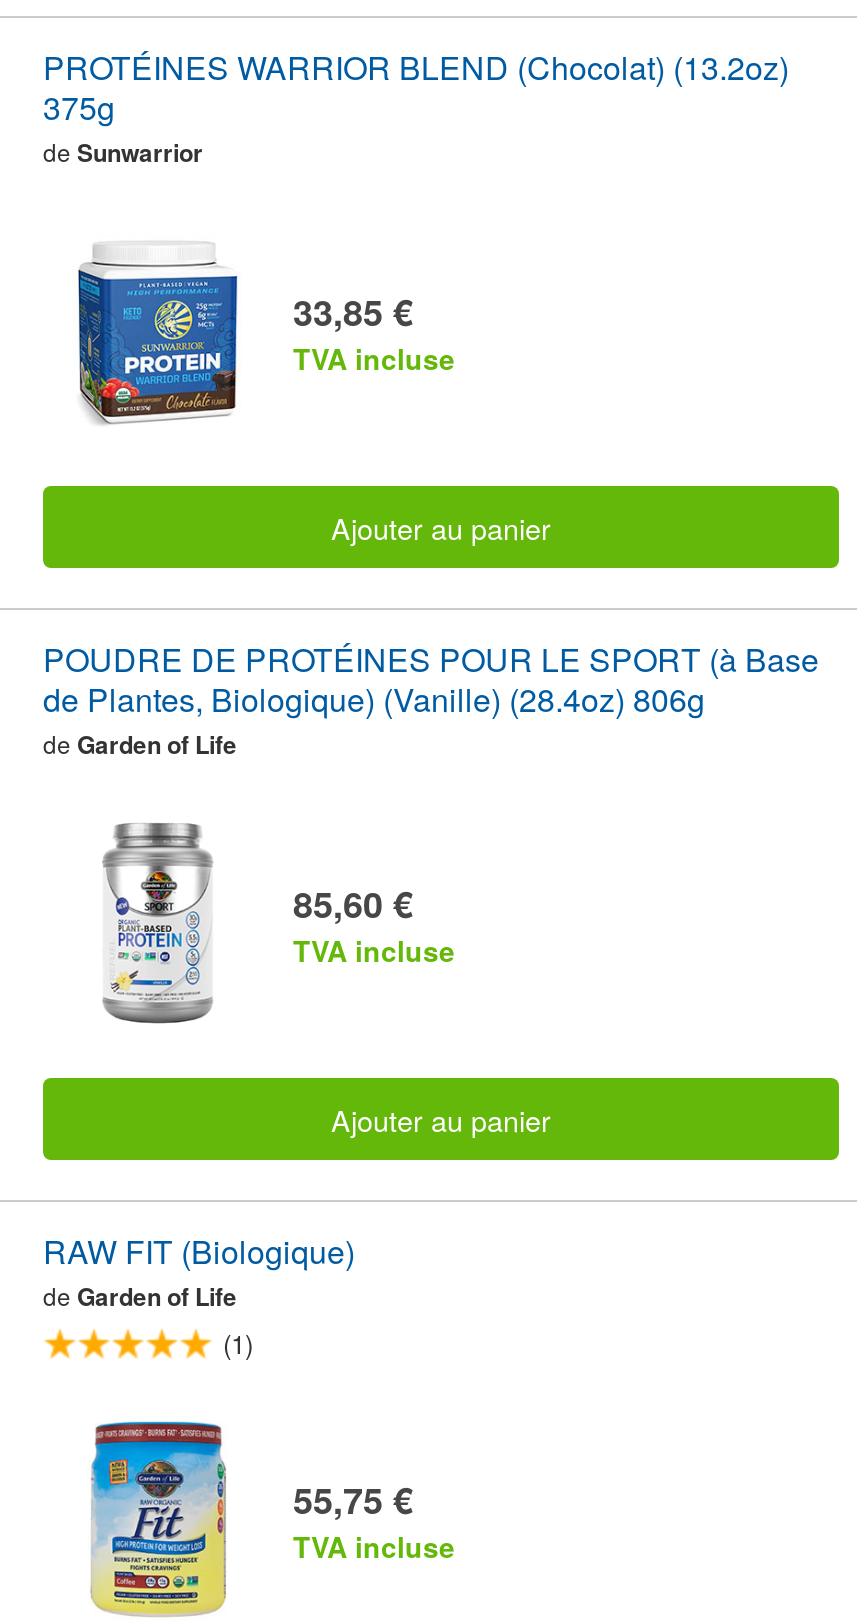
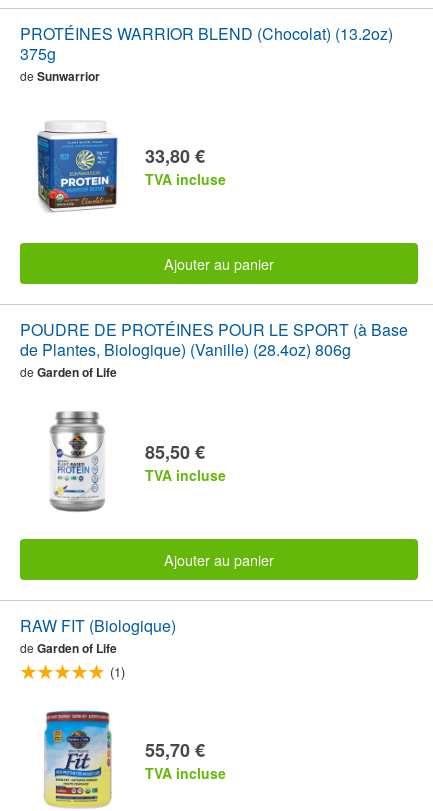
- 33,85 €
+ 33,80 €

- 85,60 €
+ 85,50 €

- 55,75 €
+ 55,70 €
